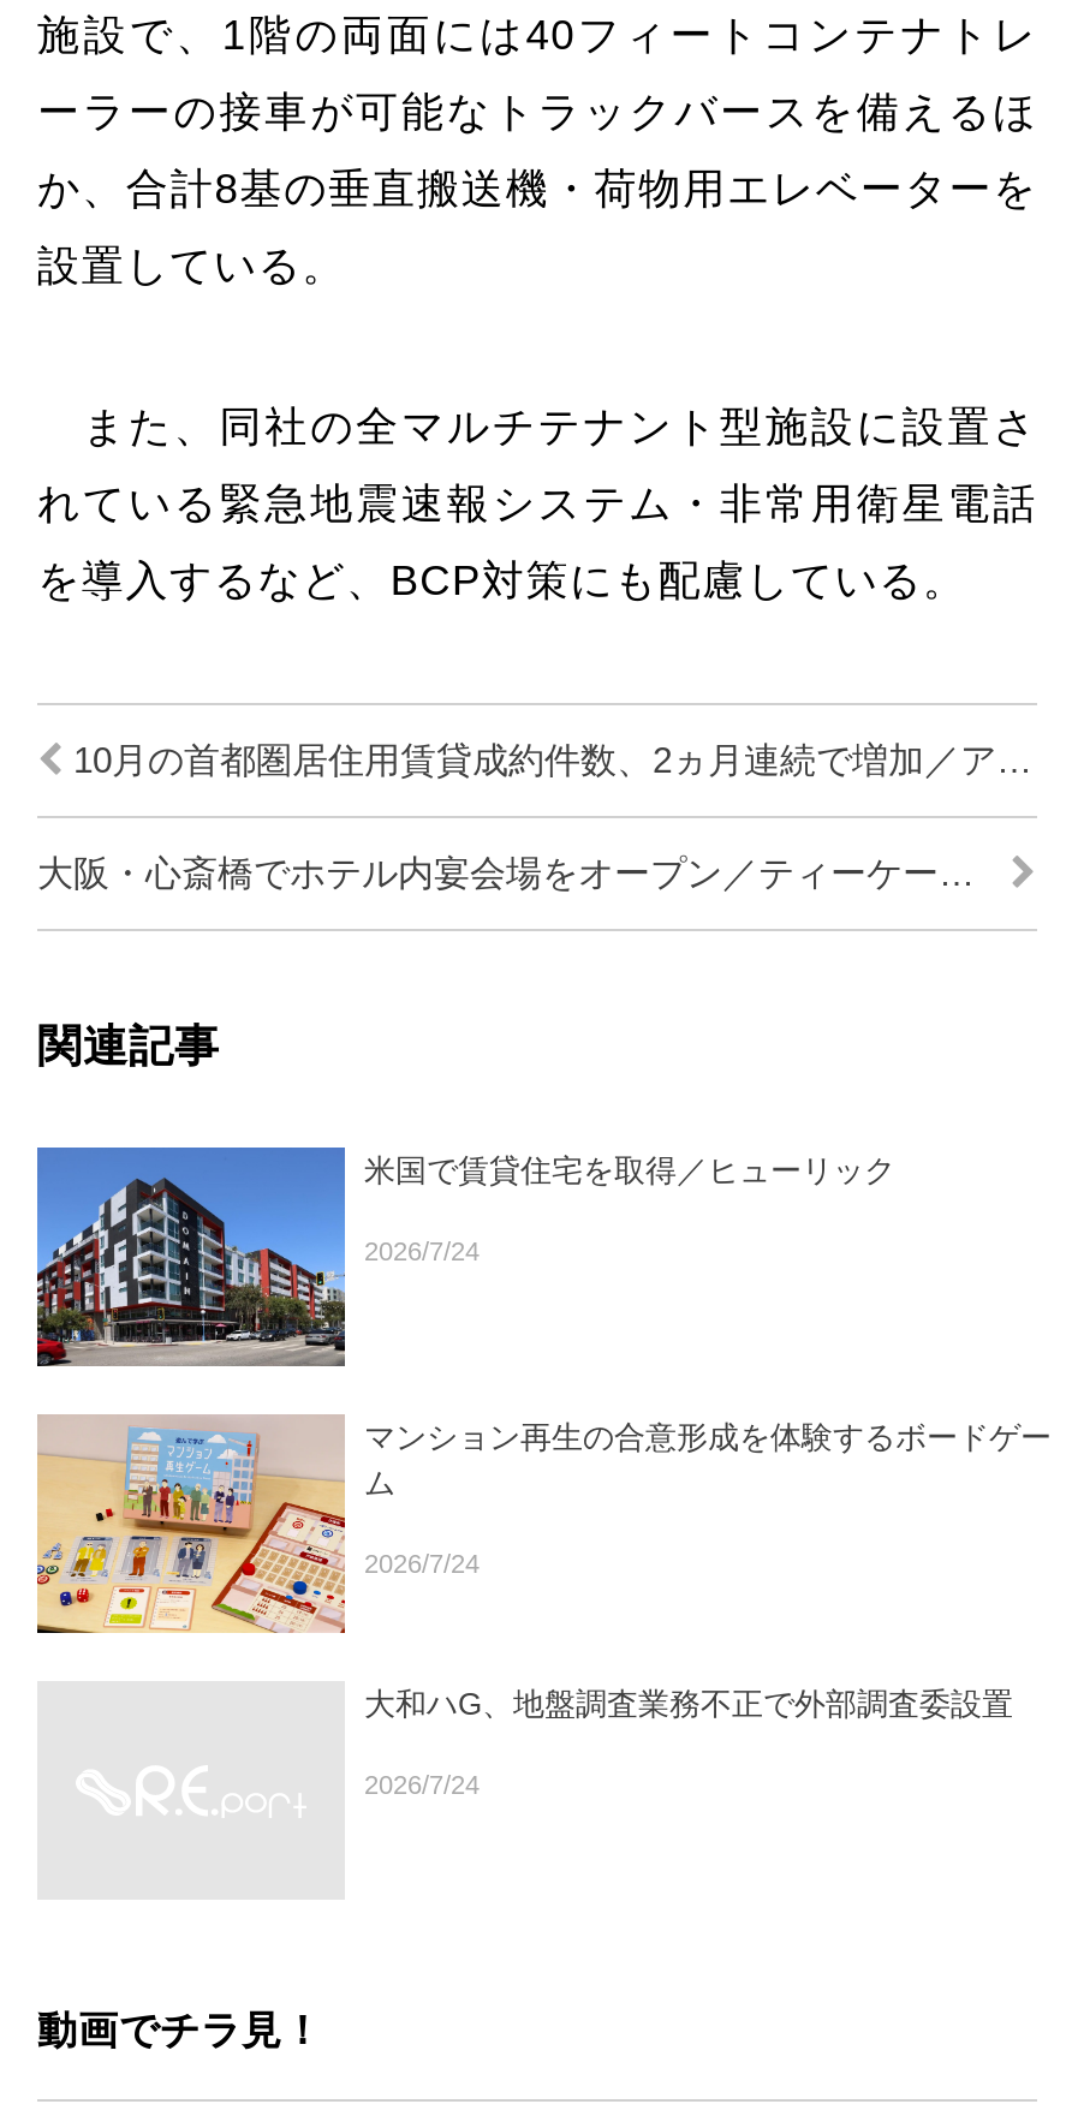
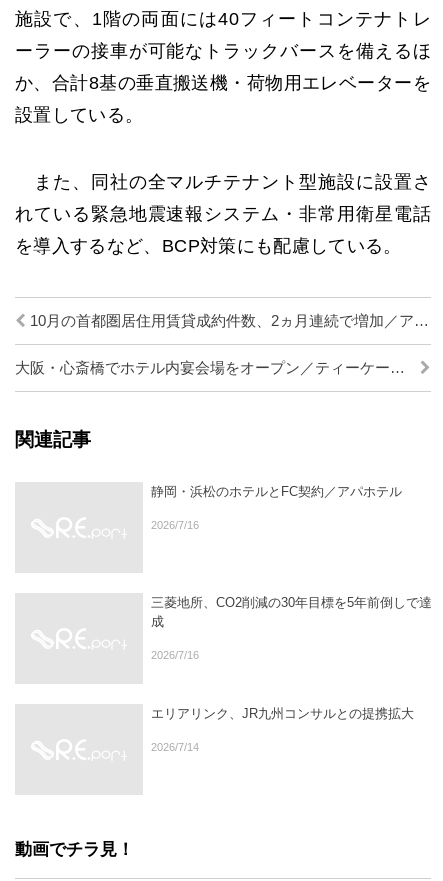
- [image]

- 米国で賃貸住宅を取得／ヒューリック
+ 静岡・浜松のホテルとFC契約／アパホテル

- 2026/7/24
+ 2026/7/16

- [image]

- マンション再生の合意形成を体験するボードゲー
- ム
+ 三菱地所、CO2削減の30年目標を5年前倒しで達
+ 成

- 2026/7/24
+ 2026/7/16

- 大和ハG、地盤調査業務不正で外部調査委設置
+ エリアリンク、JR九州コンサルとの提携拡大

- 2026/7/24
+ 2026/7/14
